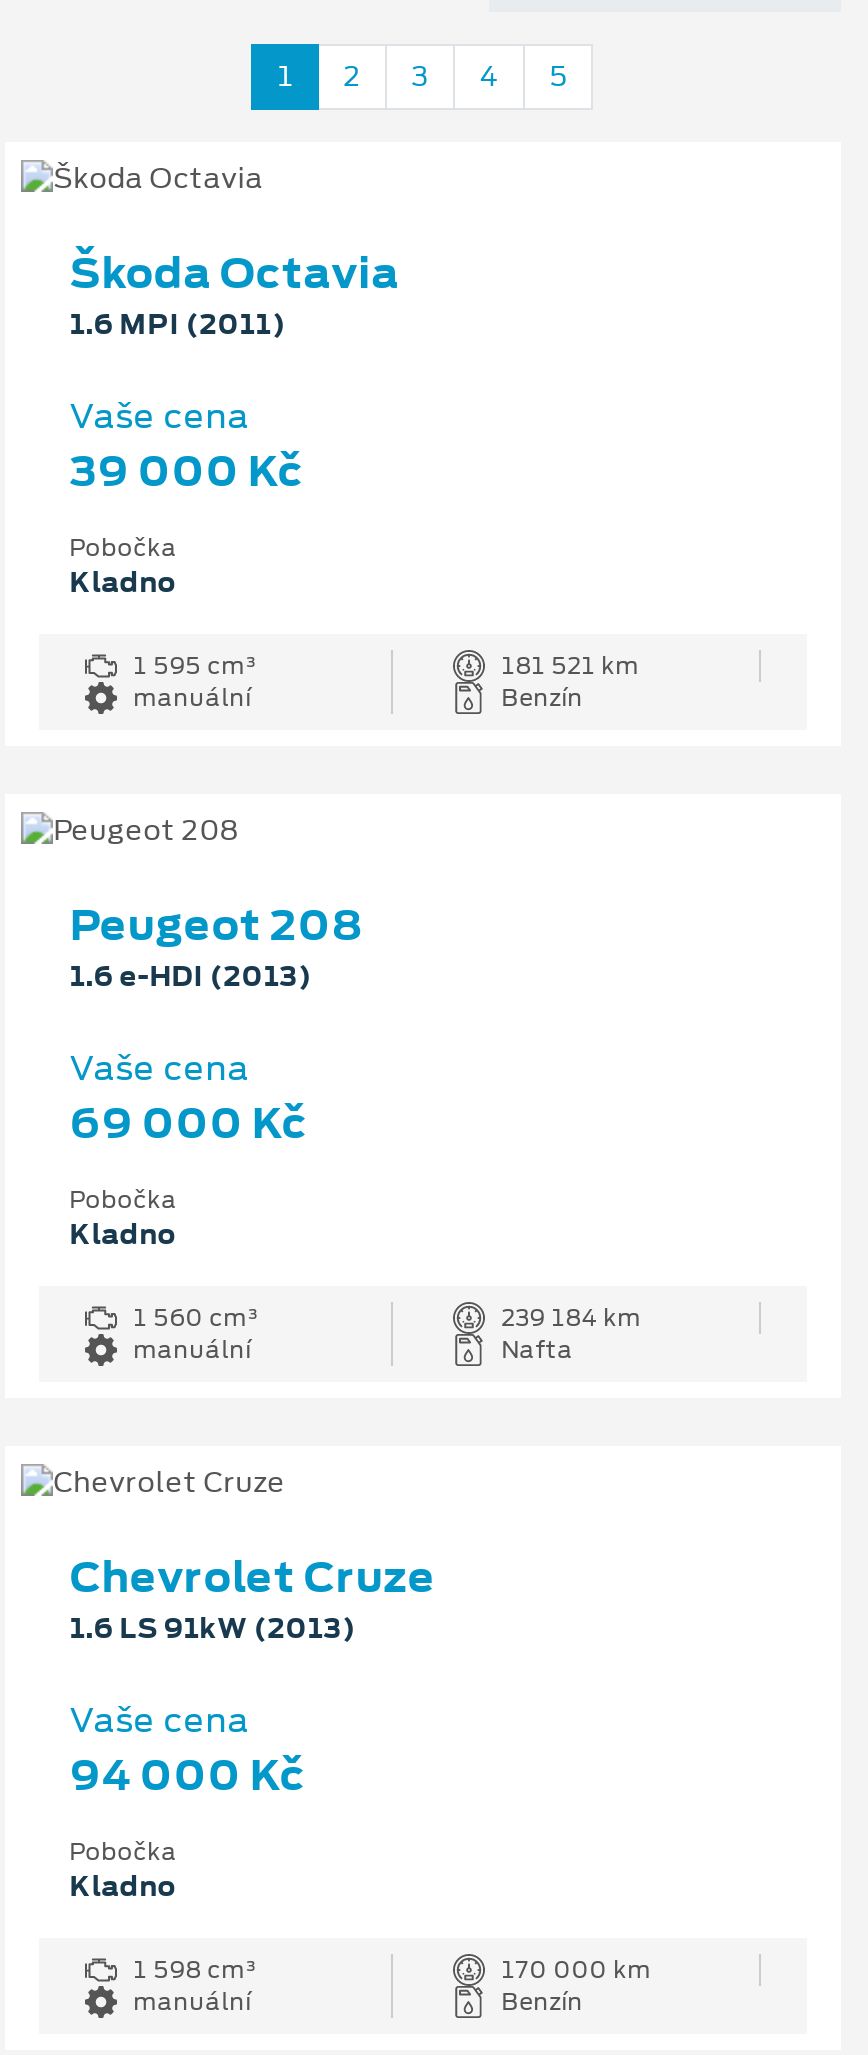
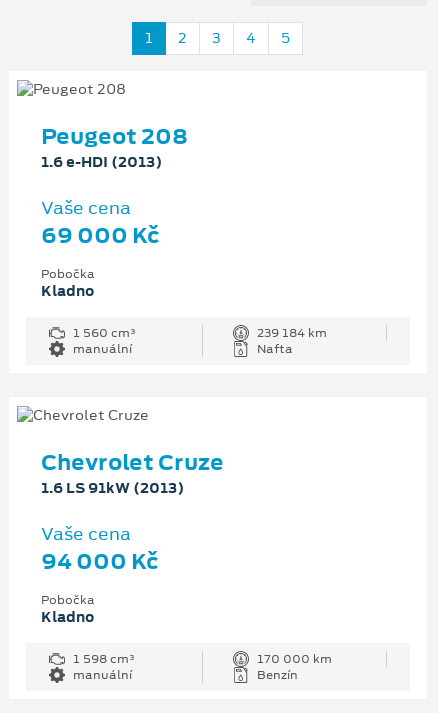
- Škoda Octavia
- 1.6 MPI (2011)
- Vaše cena
- 39 000 Kč
- Pobočka
- Kladno
- 1 595 cm³
- 181 521 km
- manuální
- Benzín
